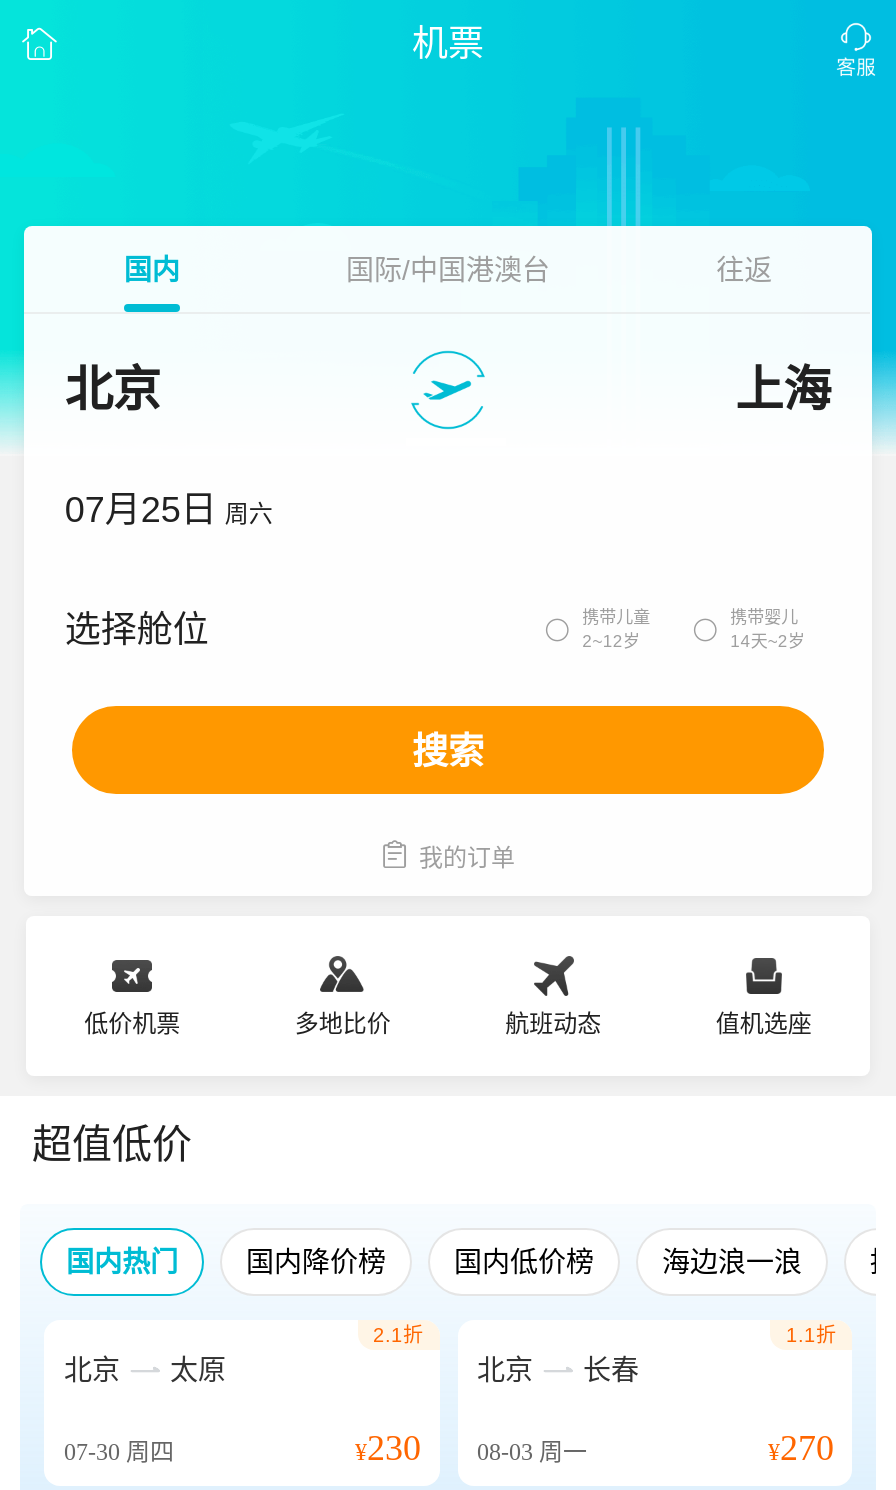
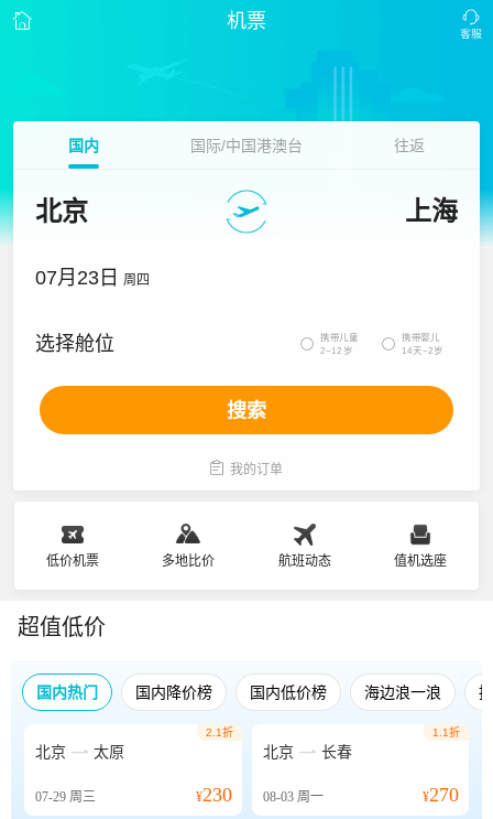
- 07月25日 周六
+ 07月23日 周四

- 07-30周四
+ 07-29周三
